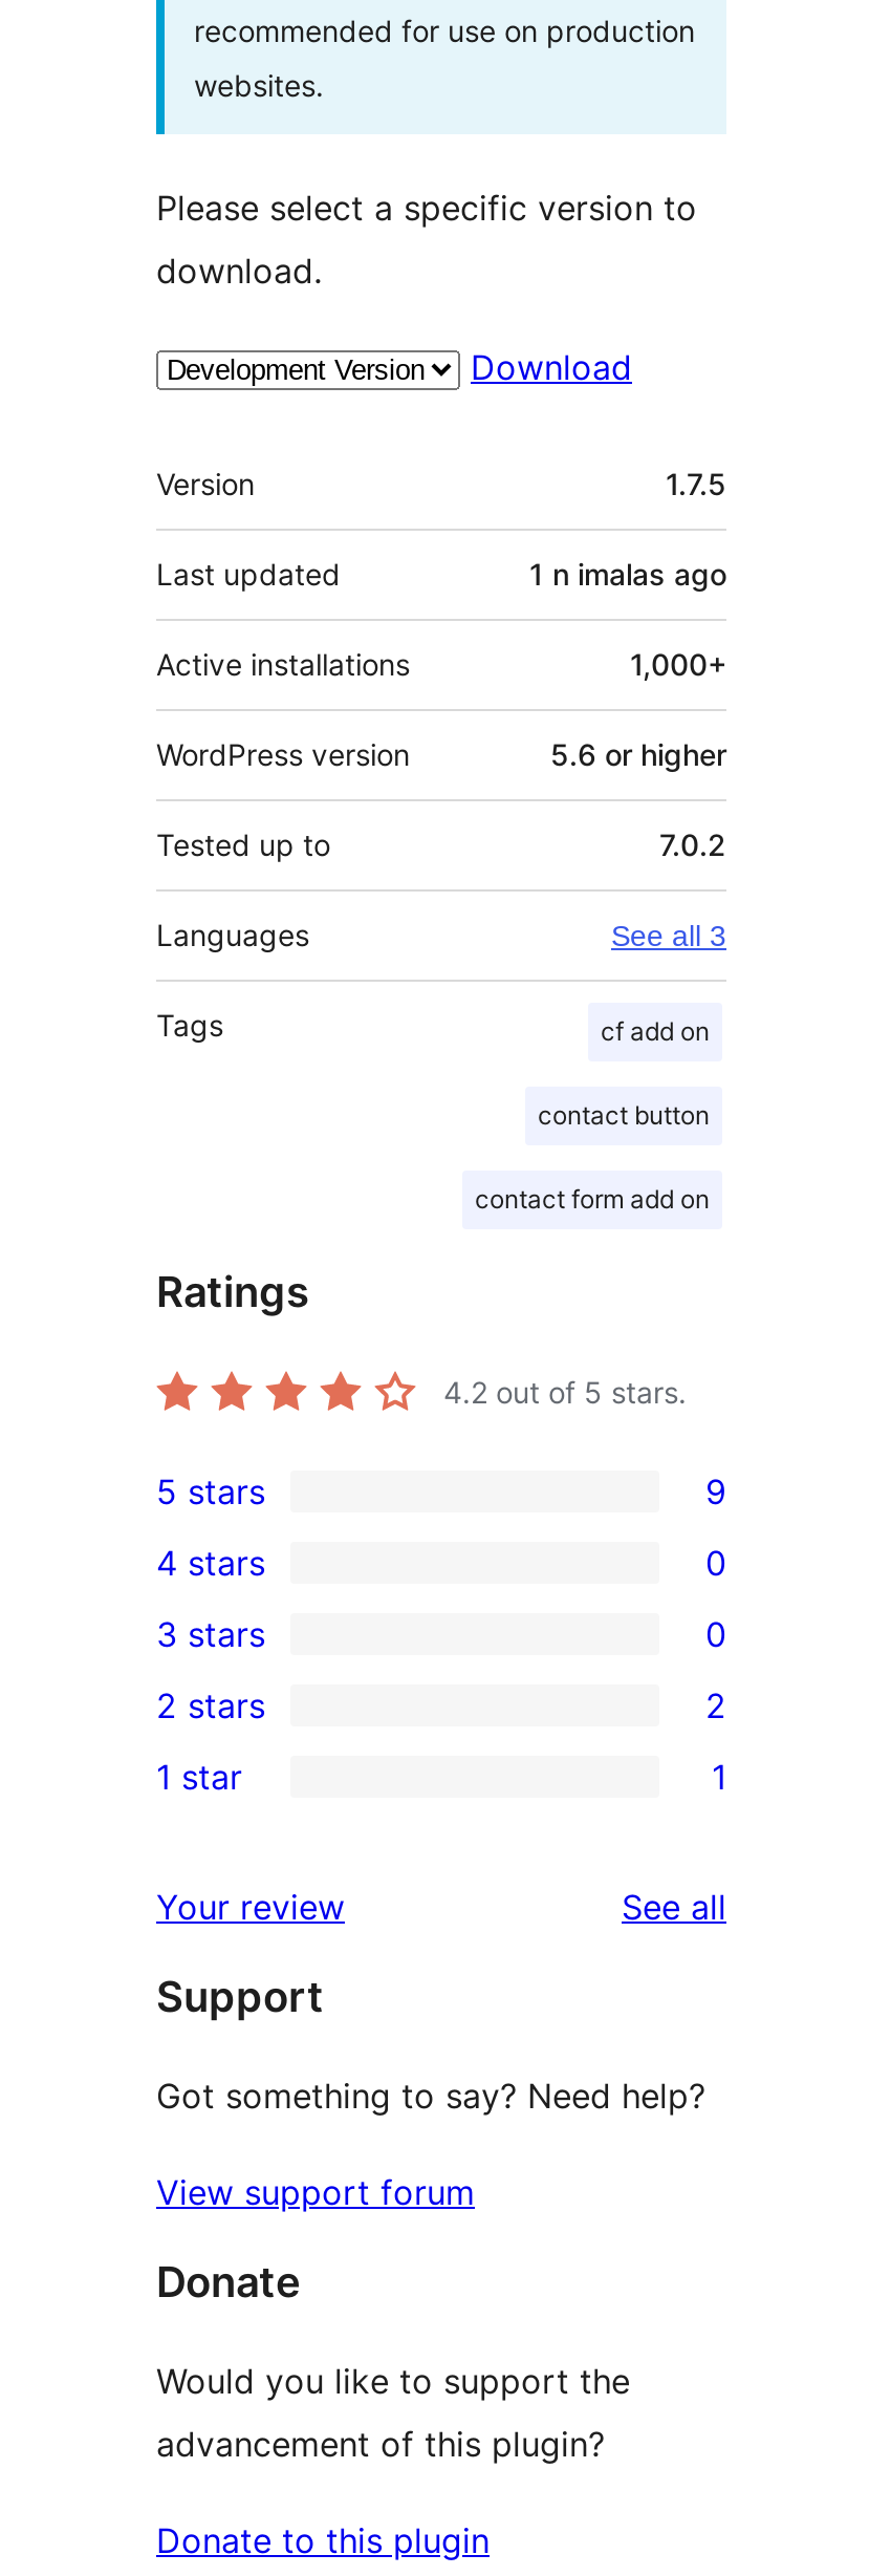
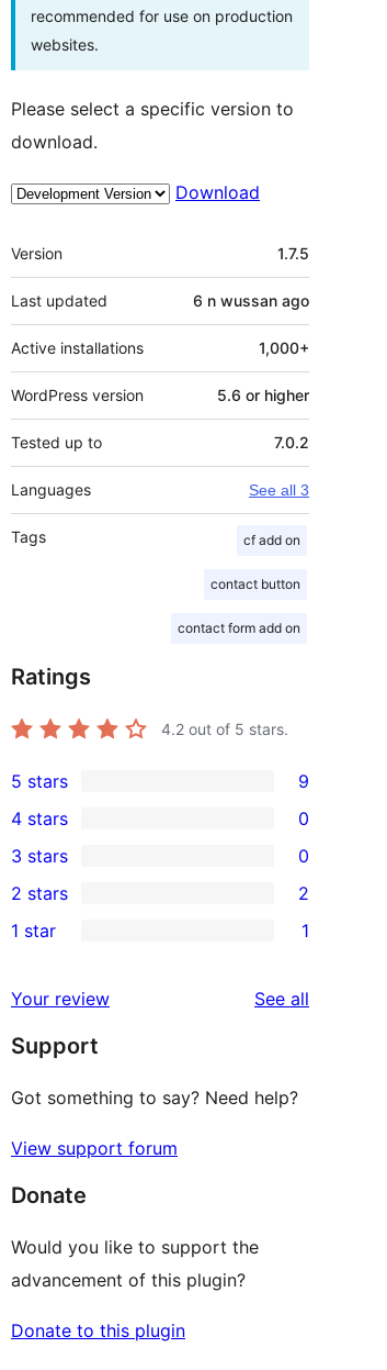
- 1 n imalas ago
+ 6 n wussan ago
